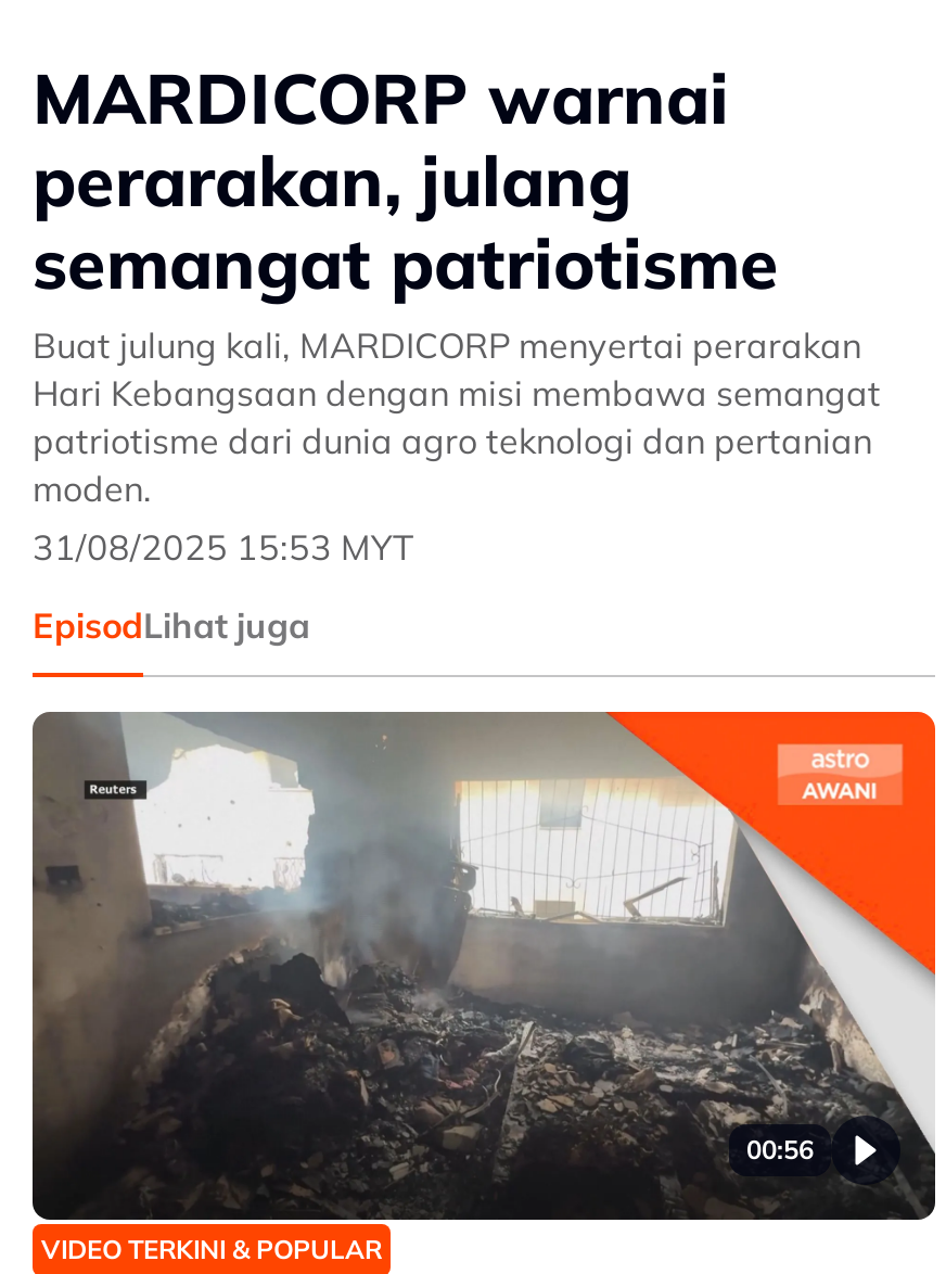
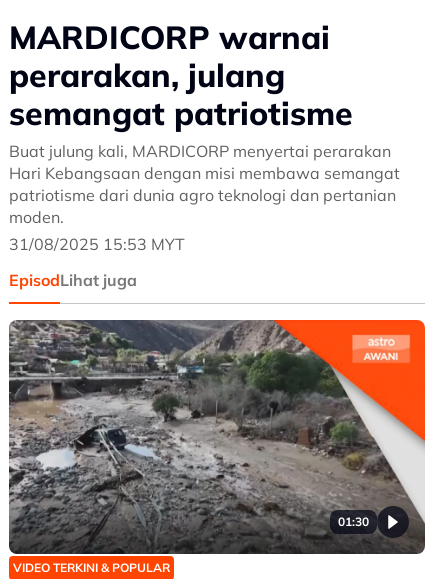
- [image]
- 00:56
+ [image]
+ 01:30
